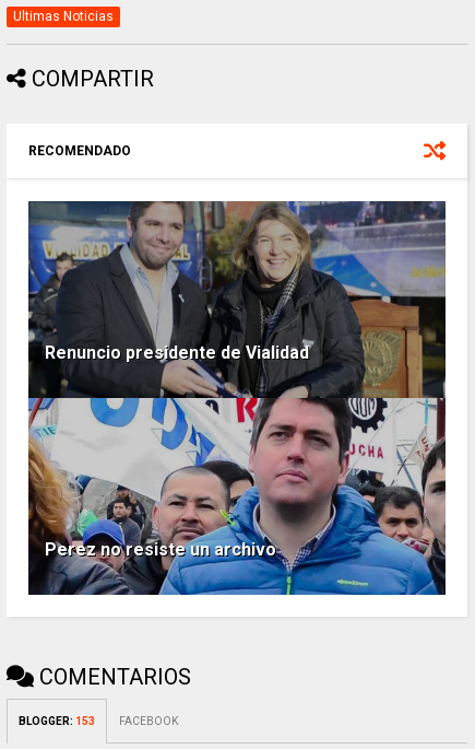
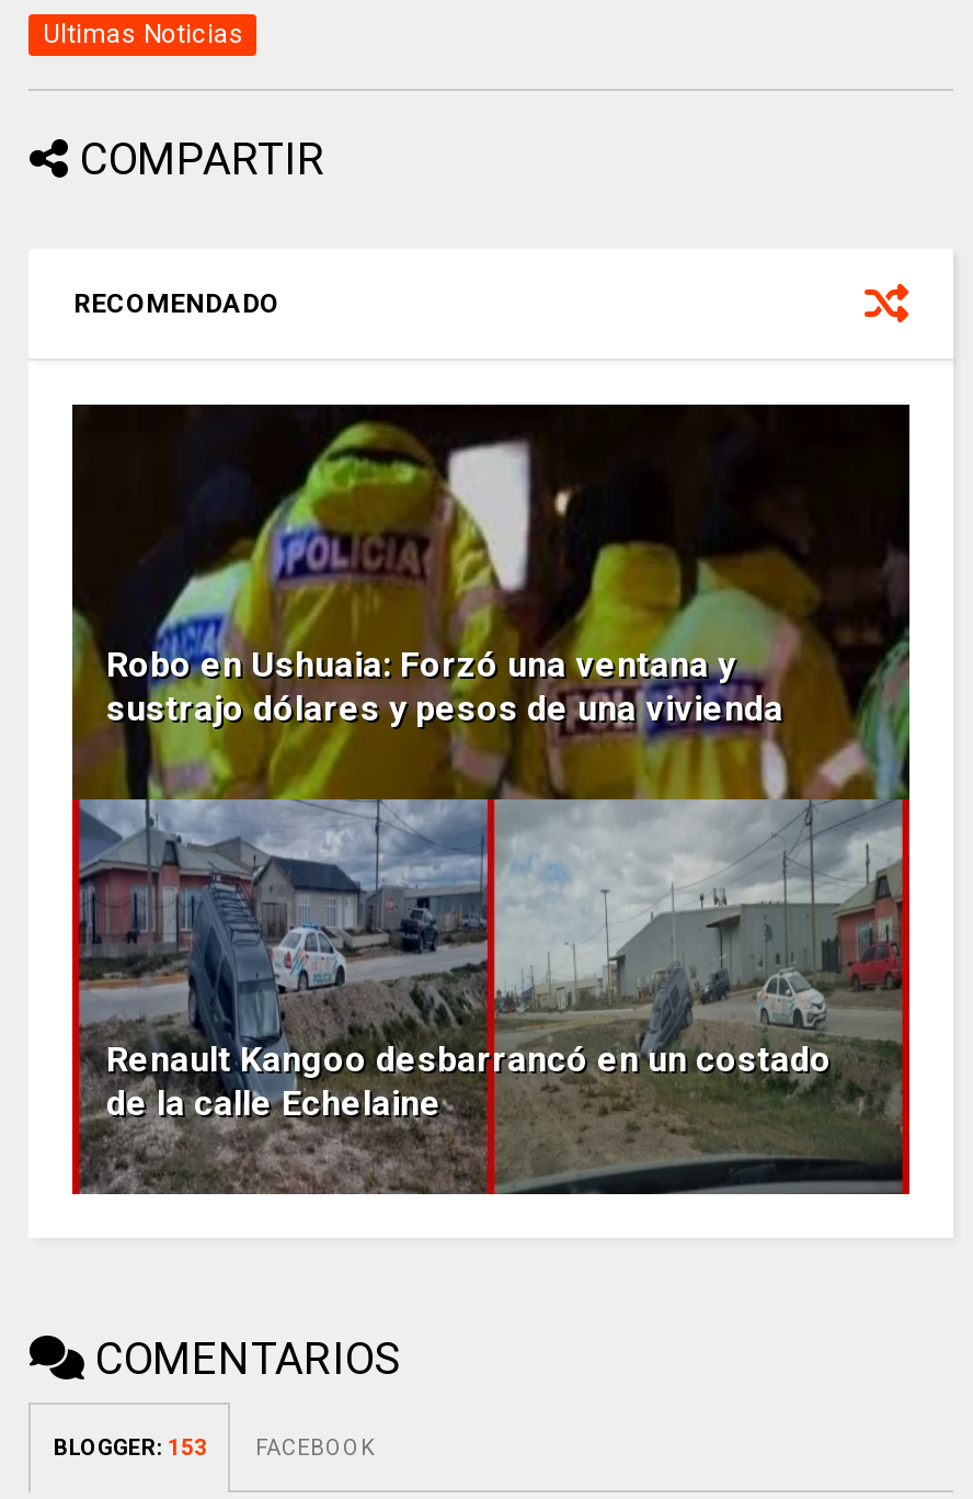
- [image]
- Renuncio presidente de Vialidad
+ [image]
+ Robo en Ushuaia: Forzó una ventana y
+ sustrajo dólares y pesos de una vivienda

- Perez no resiste un archivo
+ Renault Kangoo desbarrancó en un costado
+ de la calle Echelaine
